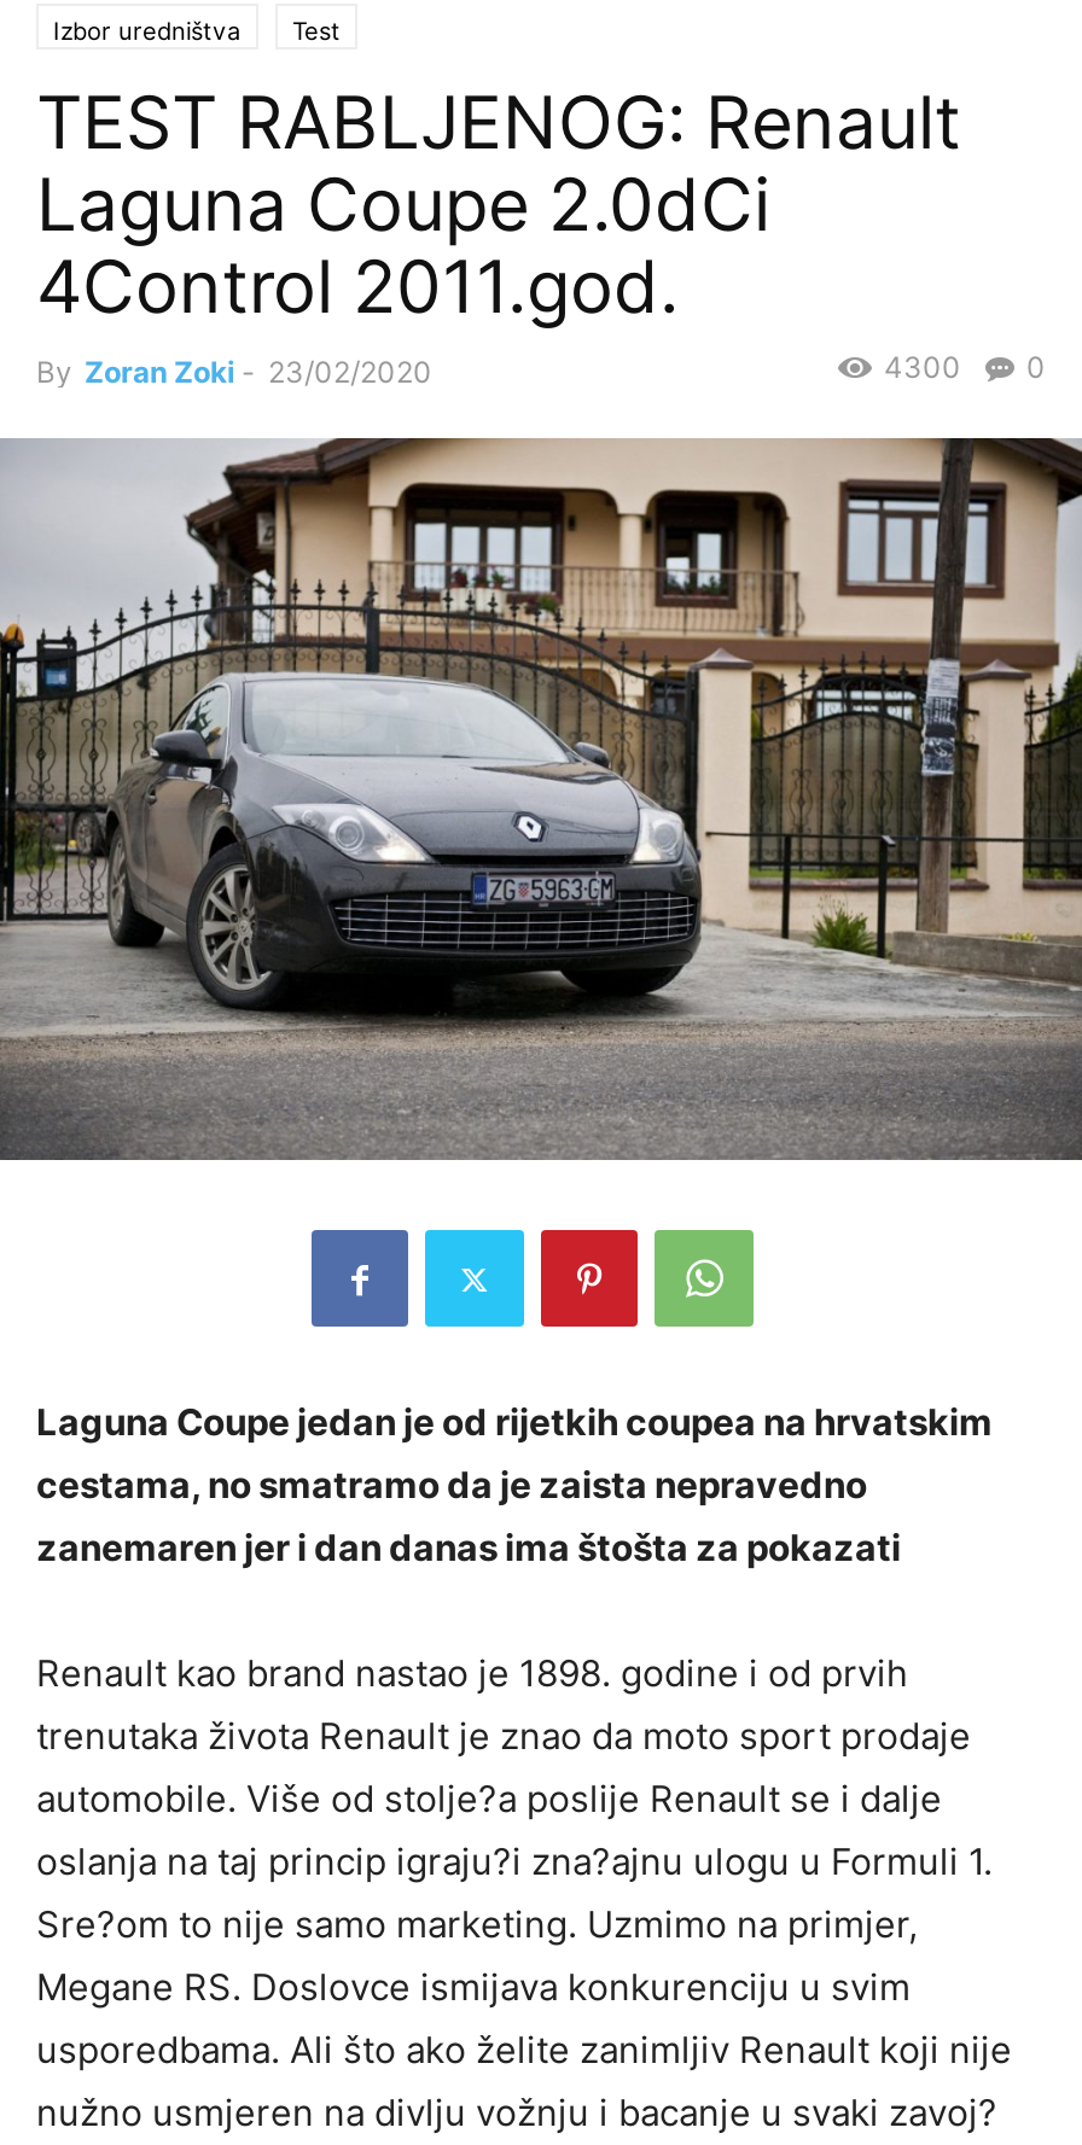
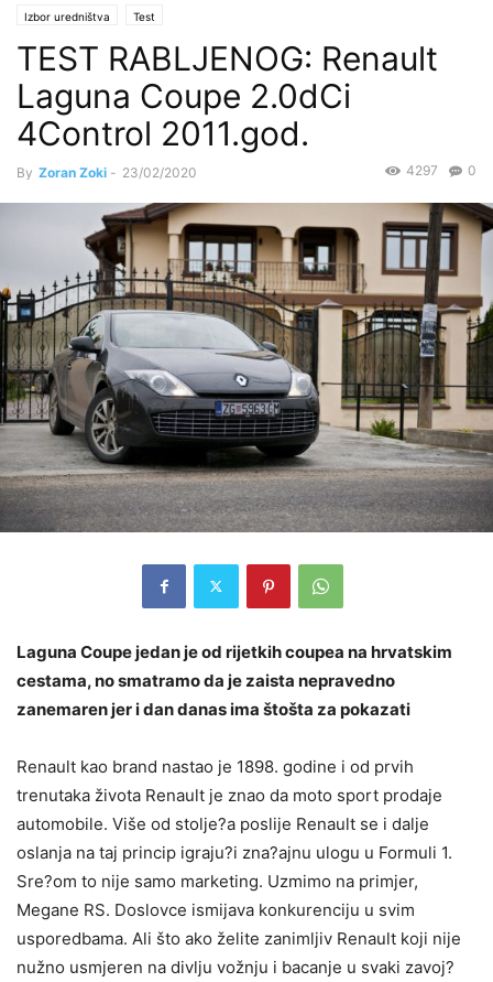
- 4300 0
+ 4297 0
